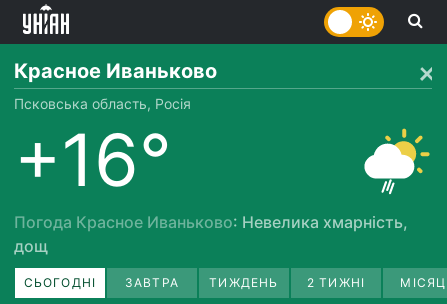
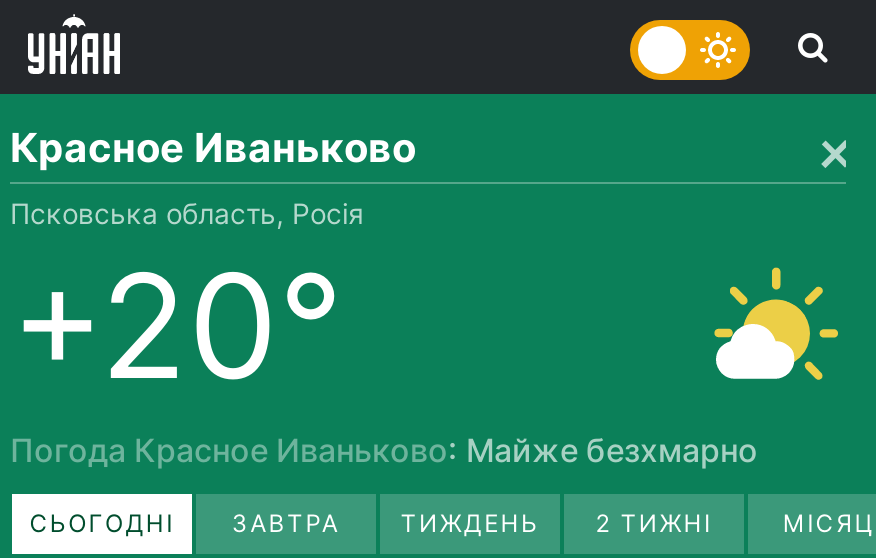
- [image]
- +16°
- Погода Красное Иваньково: Невелика хмарність,
- дощ
+ [image]
+ +20°
+ Погода Красное Иваньково: Майже безхмарно
